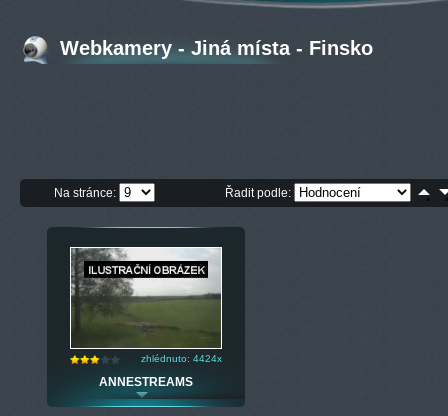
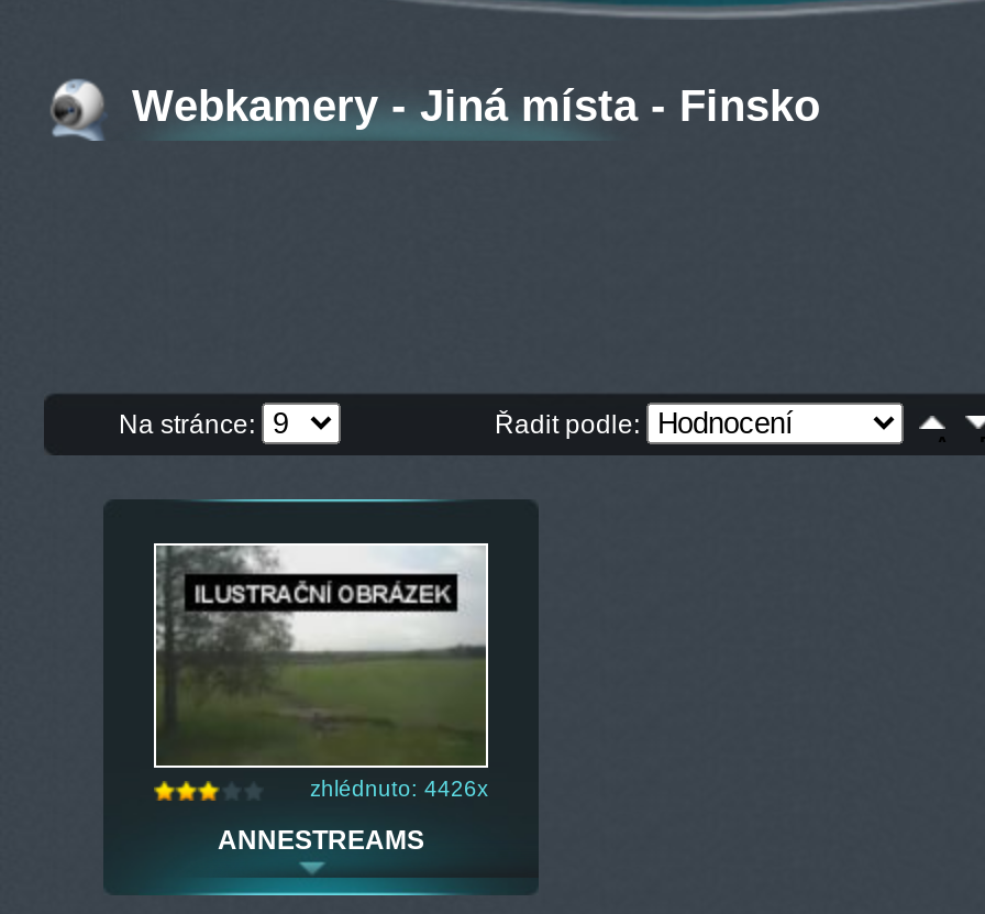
- zhlédnuto: 4424x
+ zhlédnuto: 4426x
